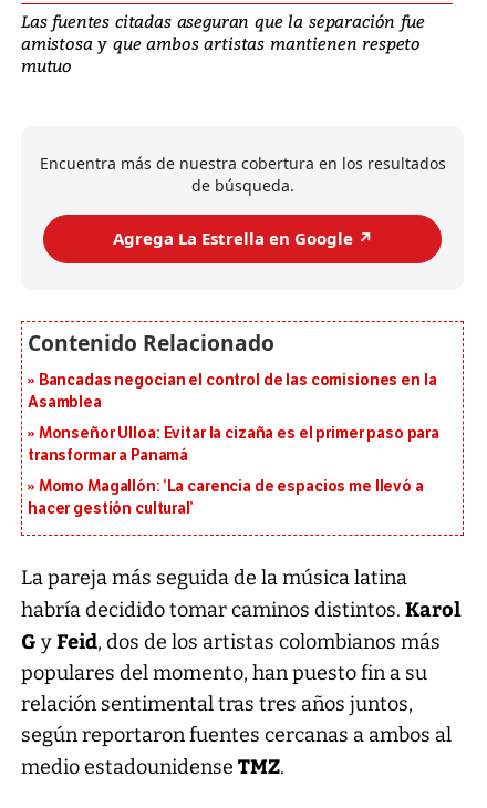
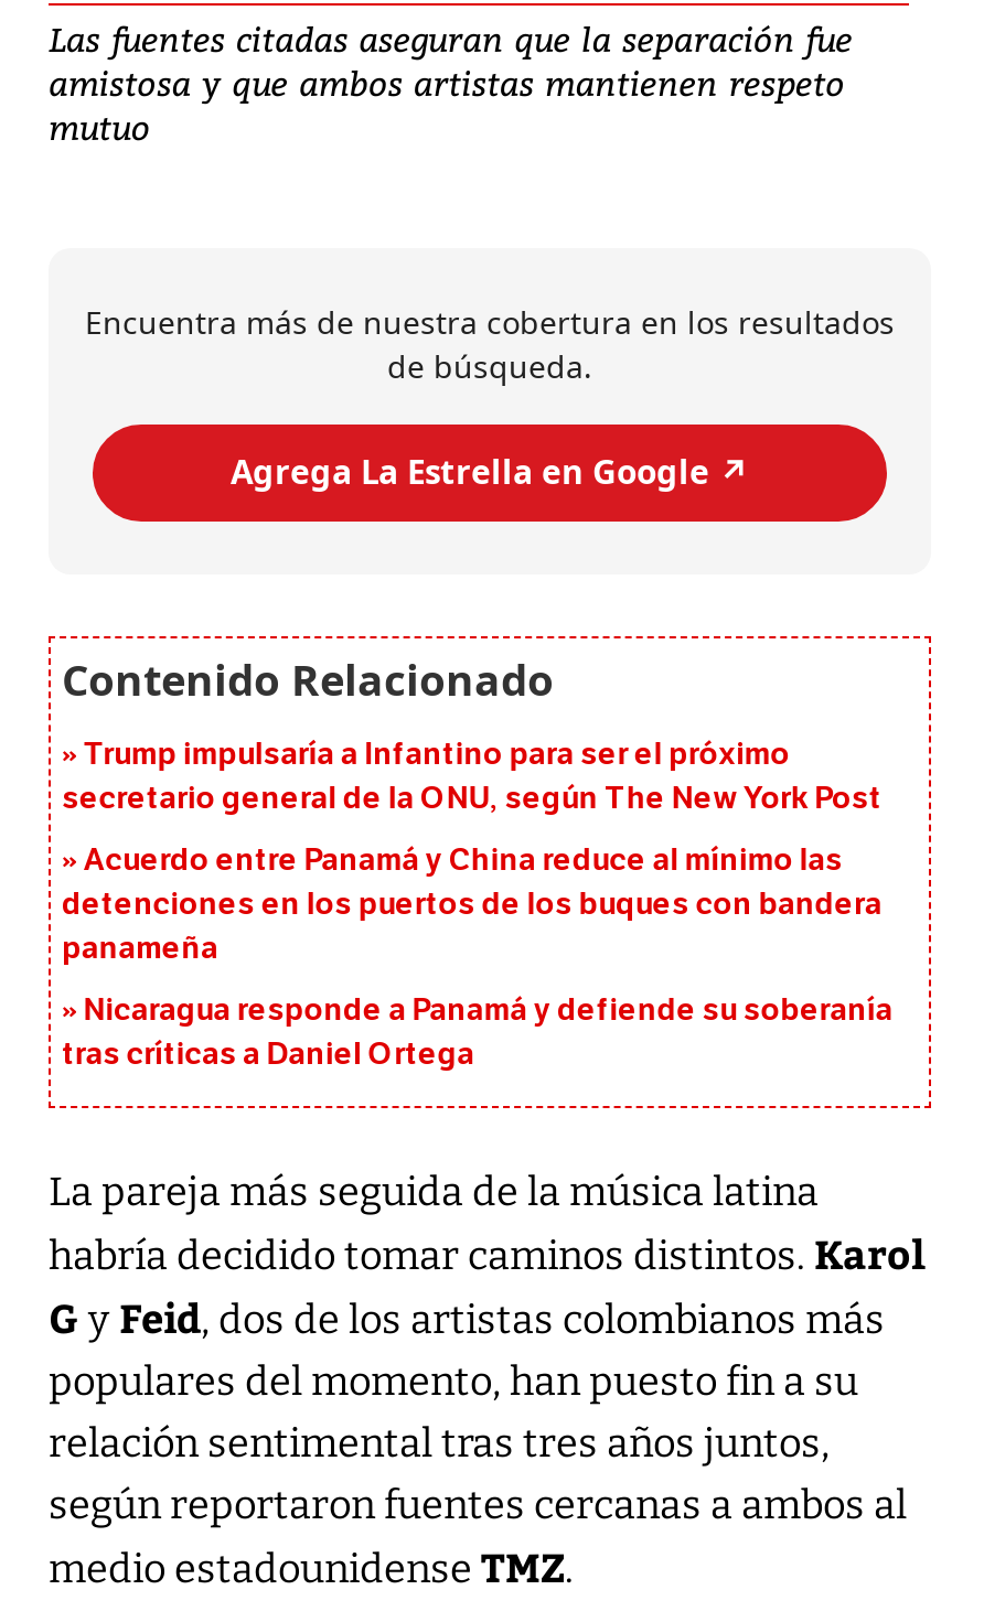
- Bancadas negocian el control de las comisiones en la
- Asamblea
+ Trump impulsaría a Infantino para ser el próximo
+ secretario general de la ONU, según The New York Post

- Monseñor Ulloa: Evitar la cizaña es el primer paso para
- transformar a Panamá
+ Acuerdo entre Panamá y China reduce al mínimo las
+ detenciones en los puertos de los buques con bandera
+ panameña

- Momo Magallón: ‘La carencia de espacios me llevó a
- hacer gestión cultural’
+ Nicaragua responde a Panamá y defiende su soberanía
+ tras críticas a Daniel Ortega
